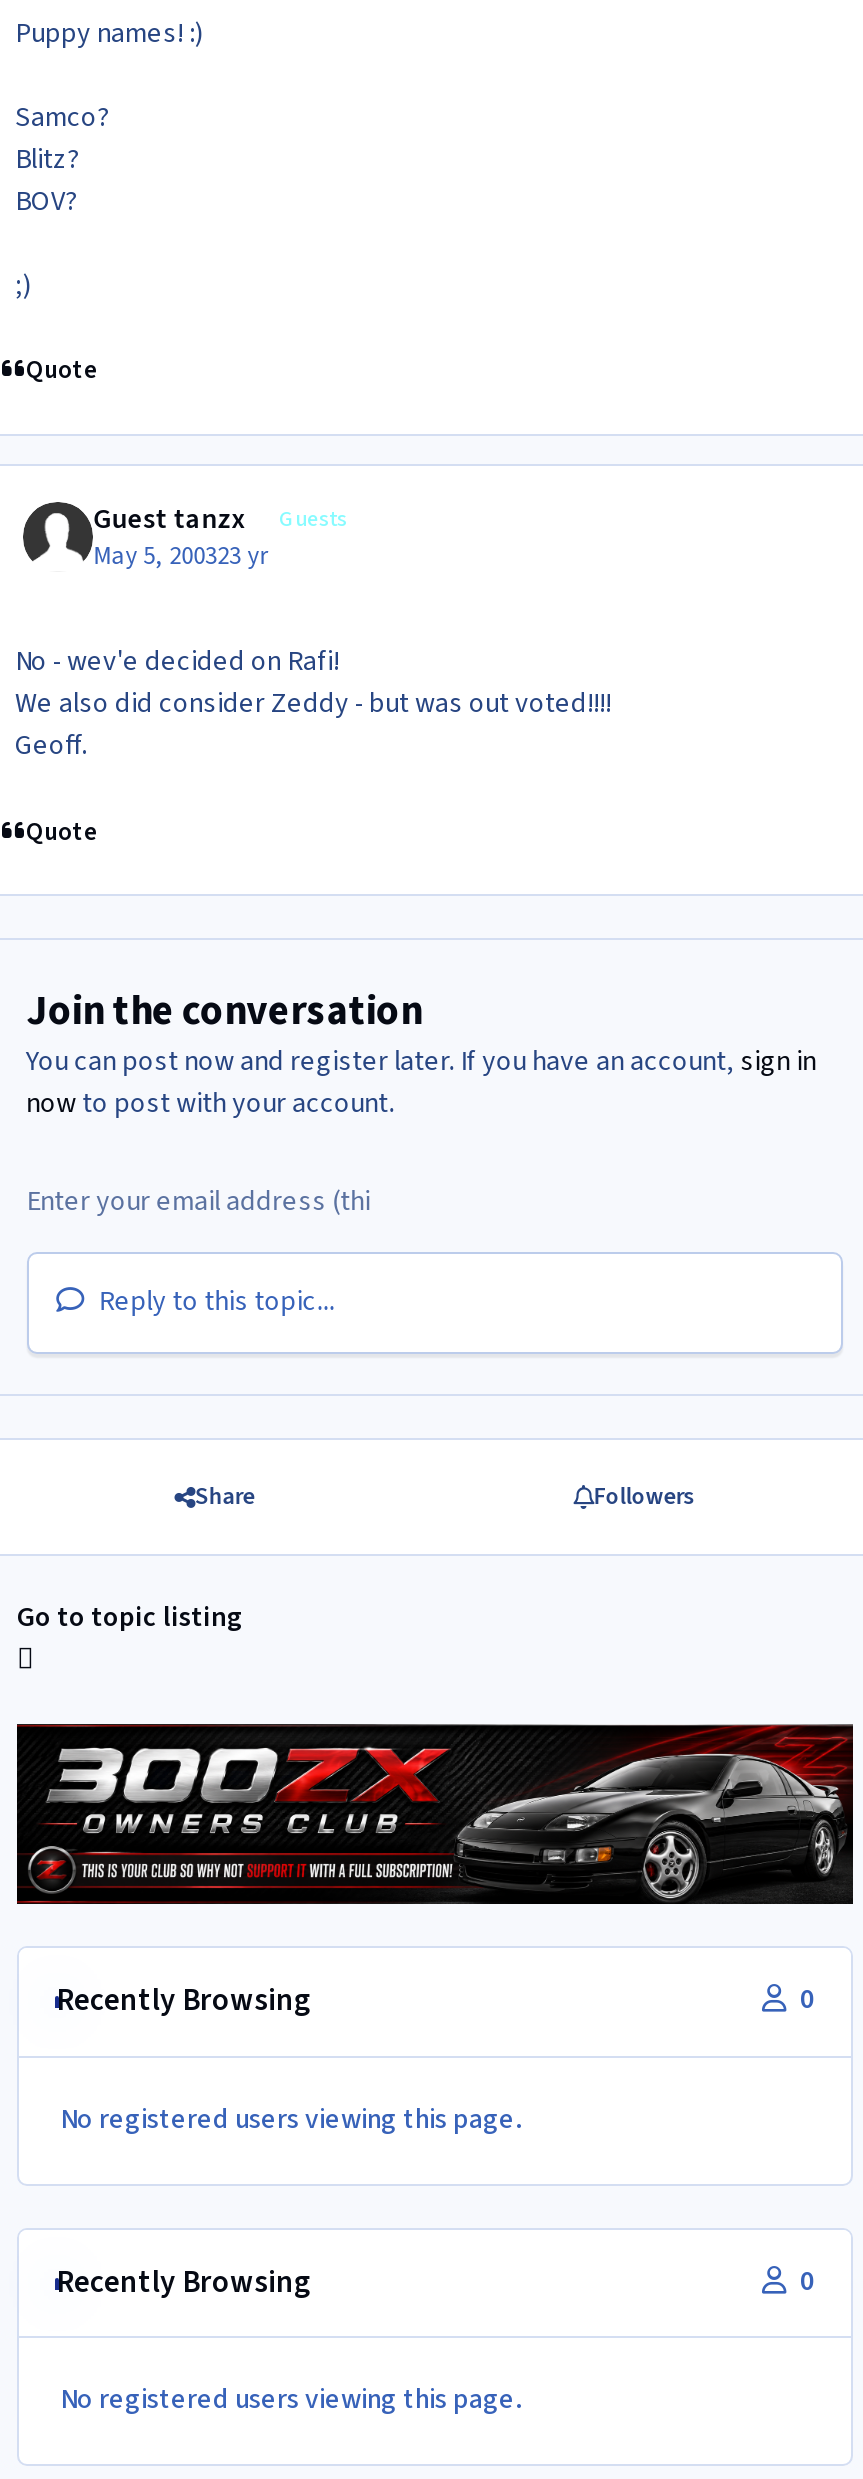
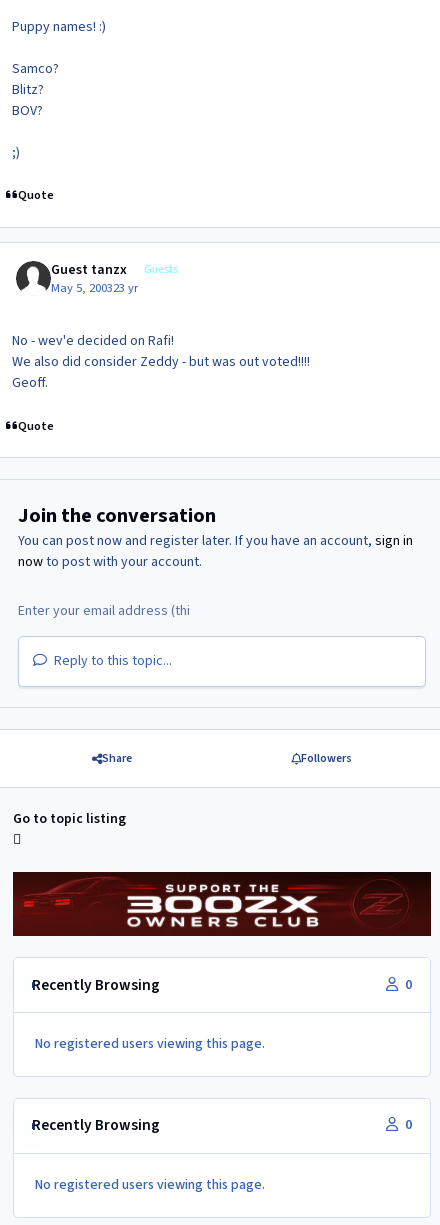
- [image]
+ [image]
